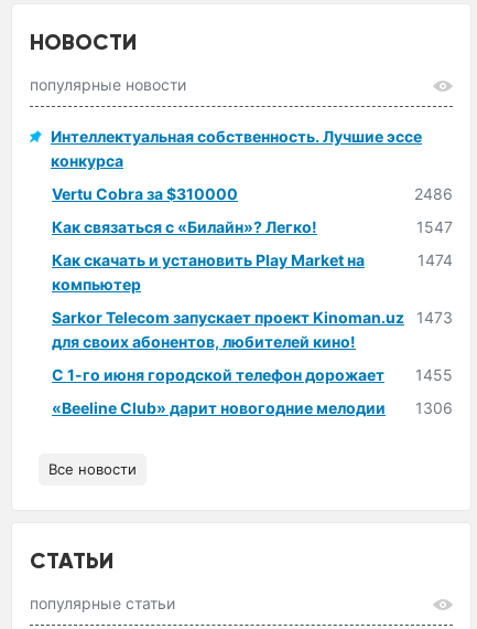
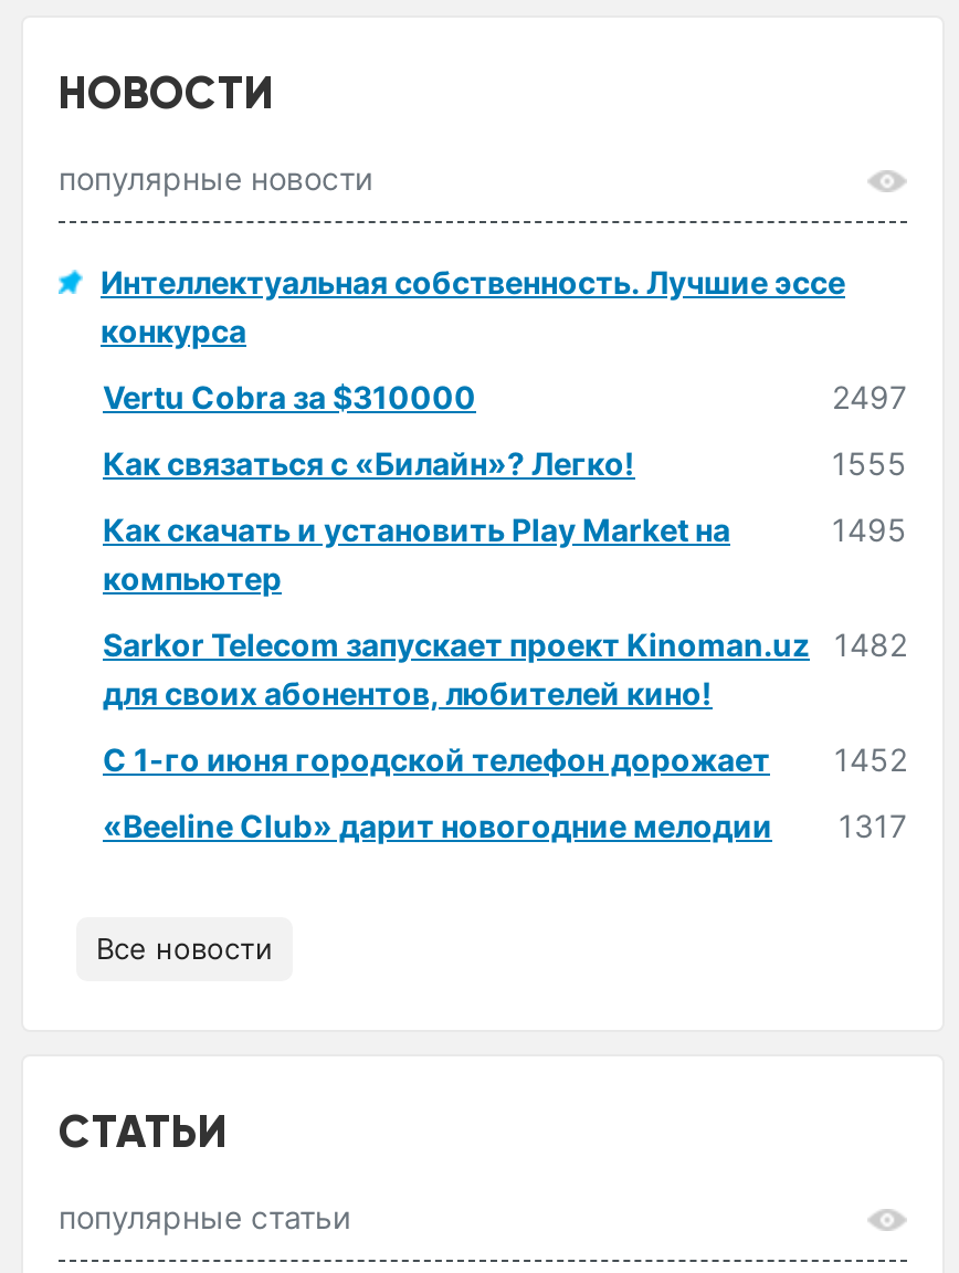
- 2486
+ 2497

- 1547
+ 1555

- 1474
+ 1495

- Sarkor Telecom запускает проект Kinoman.uz 1473
+ Sarkor Telecom запускает проект Kinoman.uz 1482

- С 1-го июня городской телефон дорожает 1455
+ С 1-го июня городской телефон дорожает 1452

- «Beeline Club» дарит новогодние мелодии 1306
+ «Beeline Club» дарит новогодние мелодии 1317
